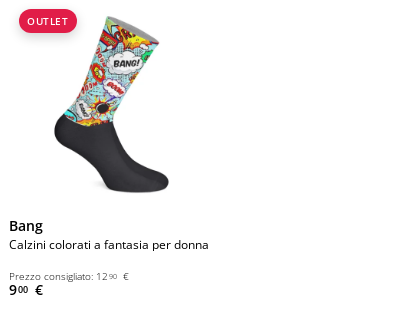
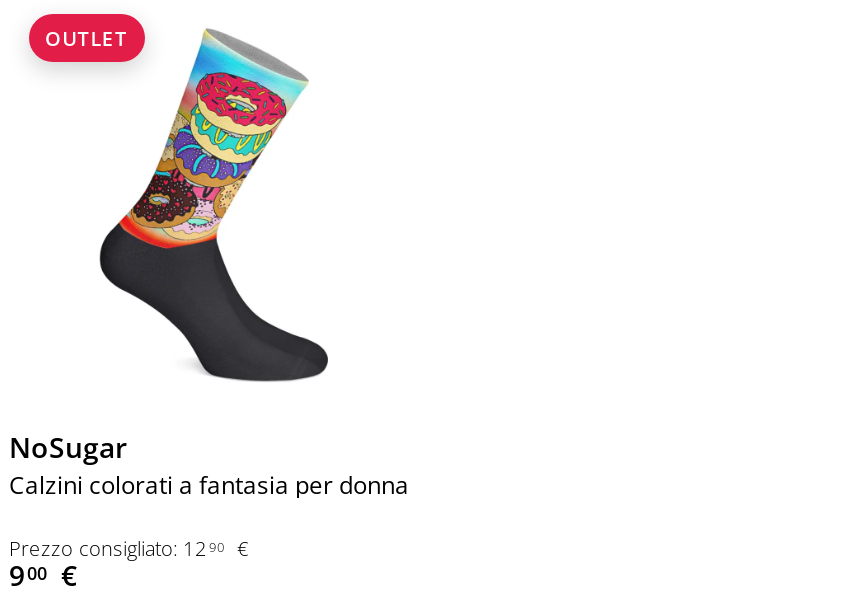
- [image]
+ [image]

- Bang
+ NoSugar
